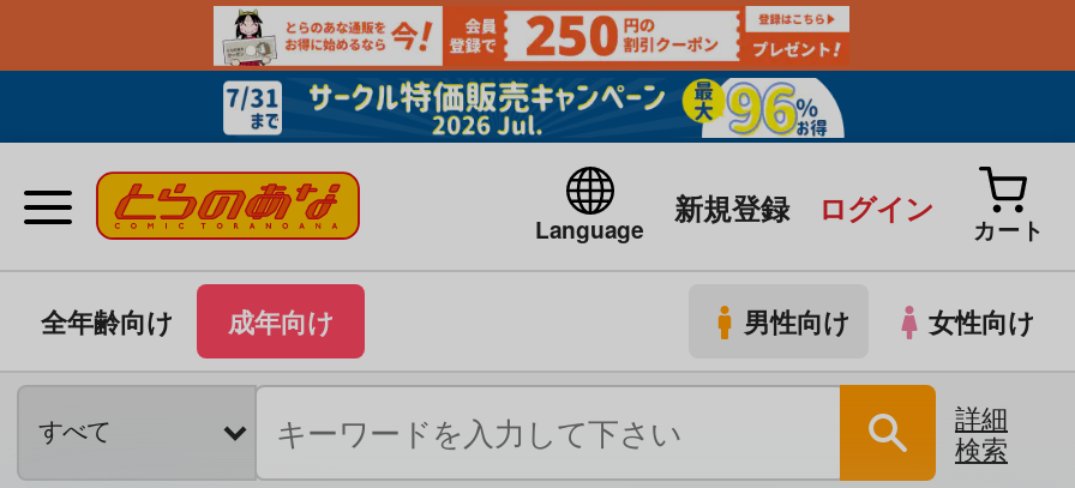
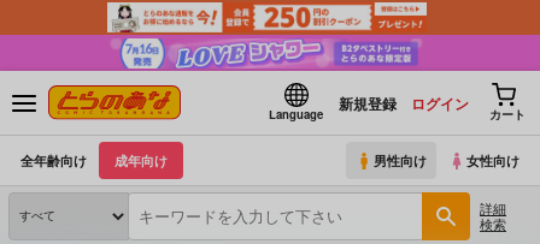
- [image]
+ [image]
